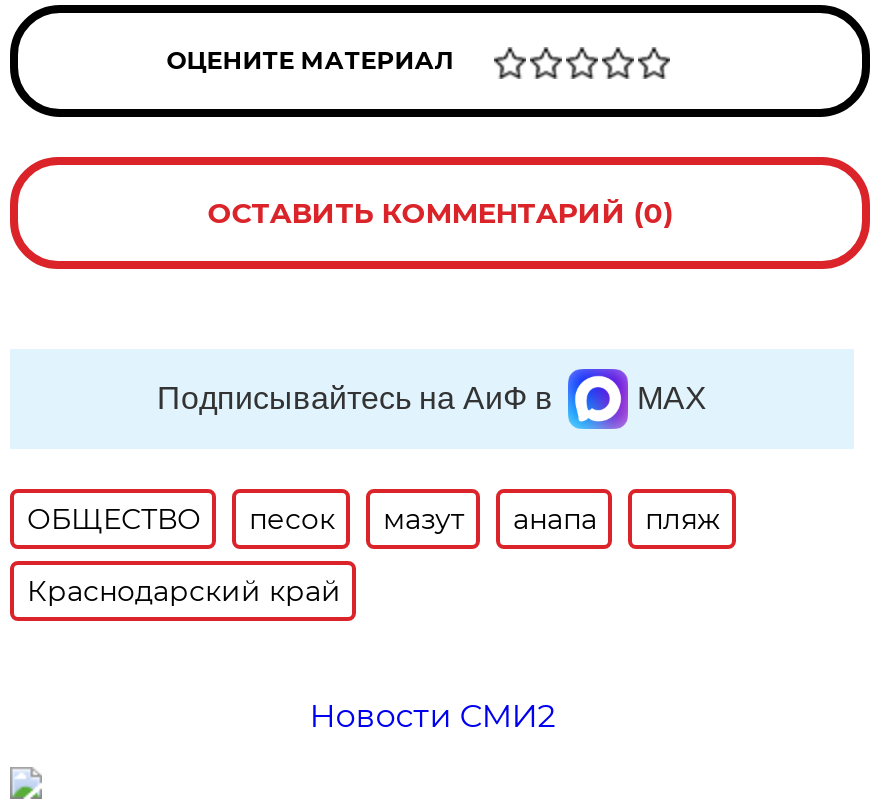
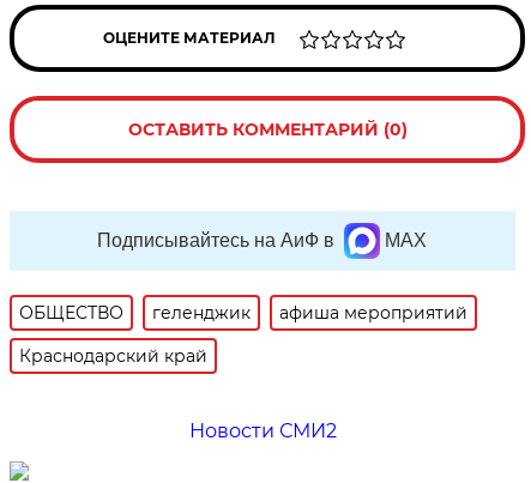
- песок
- мазут
- анапа
- пляж
+ геленджик
+ афиша мероприятий
